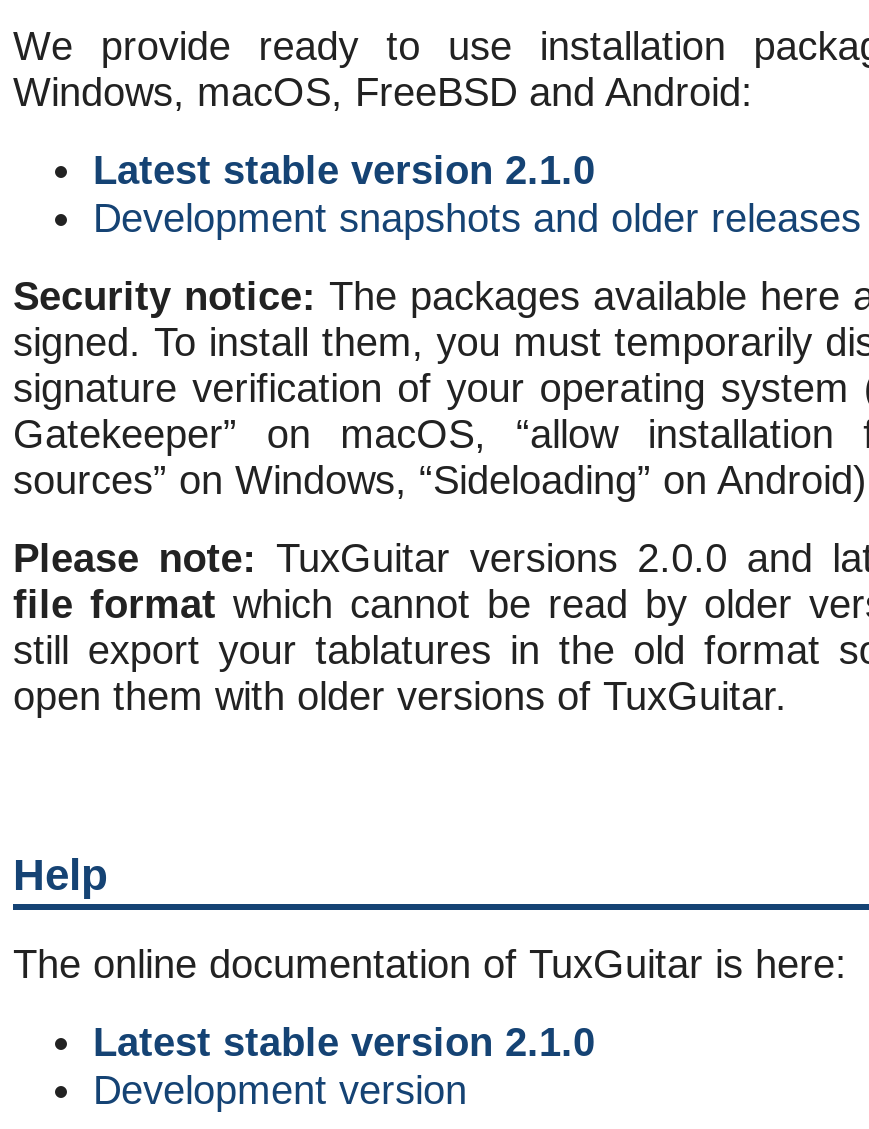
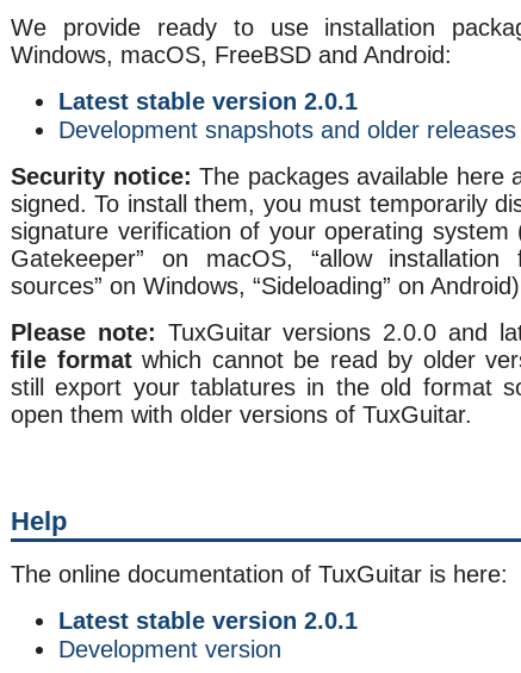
- Latest stable version 2.1.0
+ Latest stable version 2.0.1

- Latest stable version 2.1.0
+ Latest stable version 2.0.1
